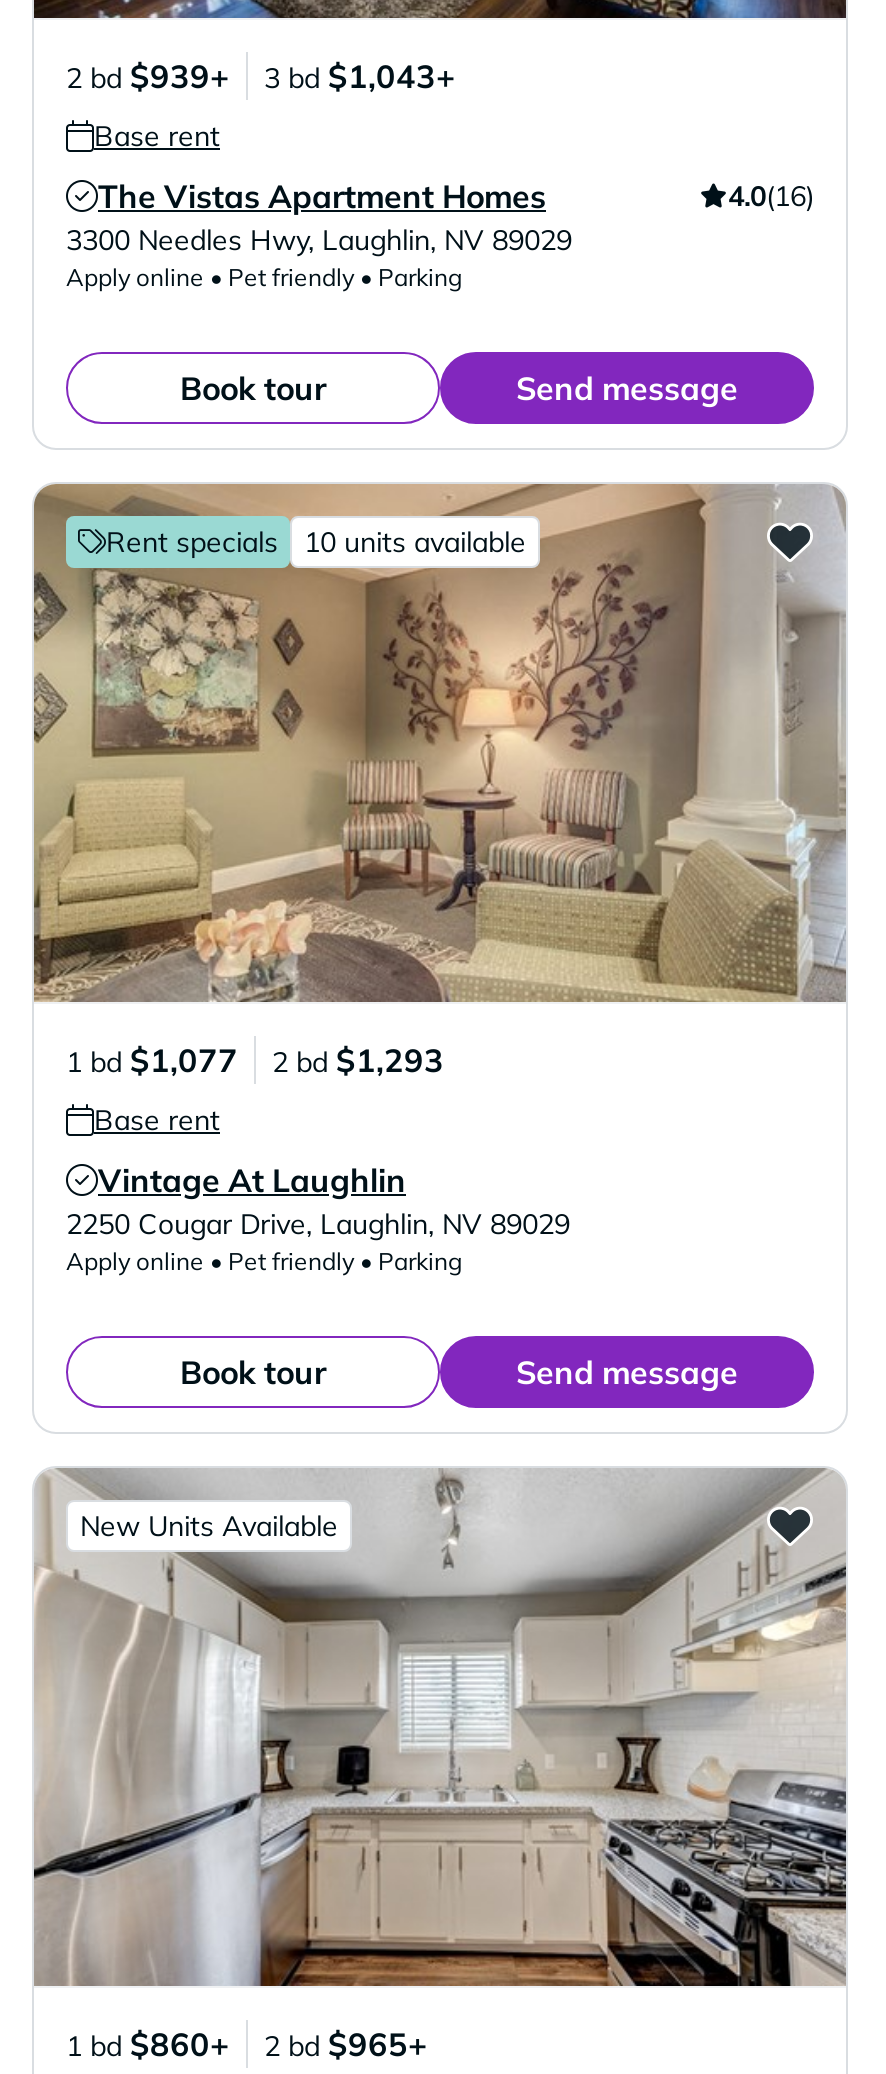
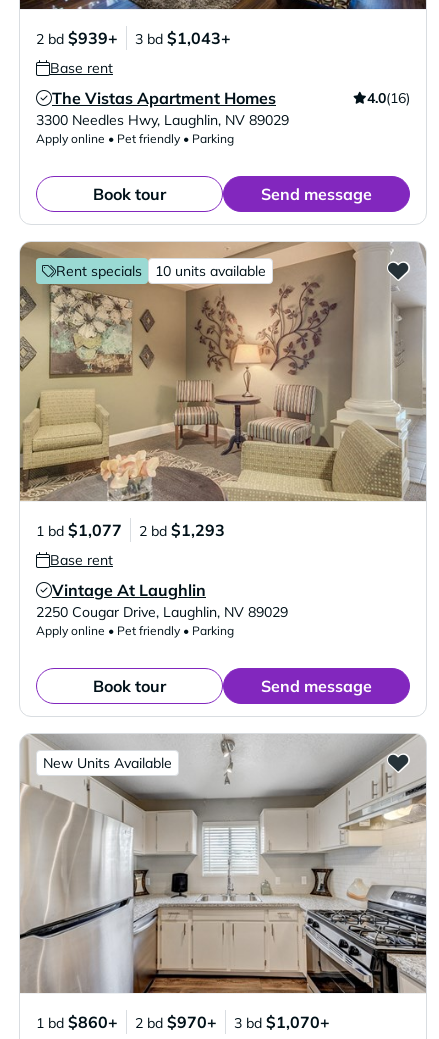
- 2 bd $965+
+ 2 bd $970+
+ 3 bd $1,070+
